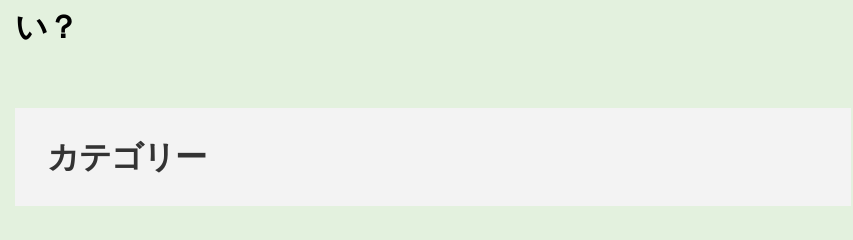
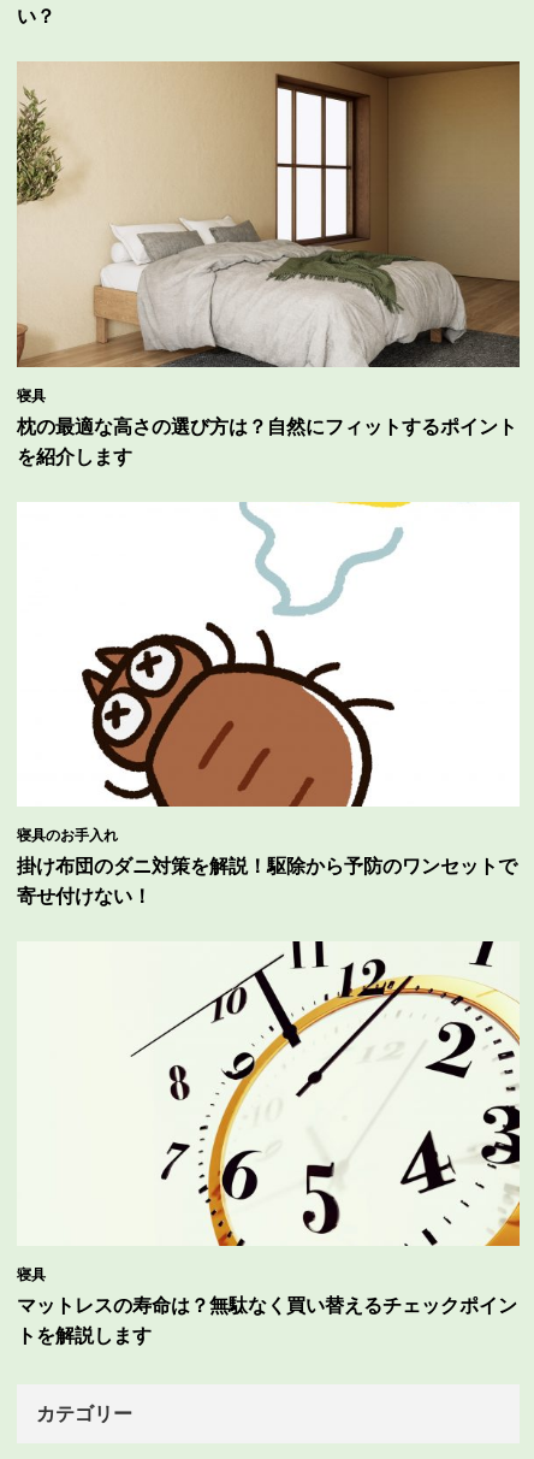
+ [image]
+ 寝具
+ 枕の最適な高さの選び方は？自然にフィットするポイント
+ を紹介します

+ [image]
+ 寝具のお手入れ
+ 掛け布団のダニ対策を解説！駆除から予防のワンセットで
+ 寄せ付けない！

+ [image]
+ 寝具
+ マットレスの寿命は？無駄なく買い替えるチェックポイン
+ トを解説します
